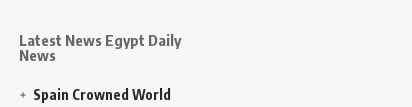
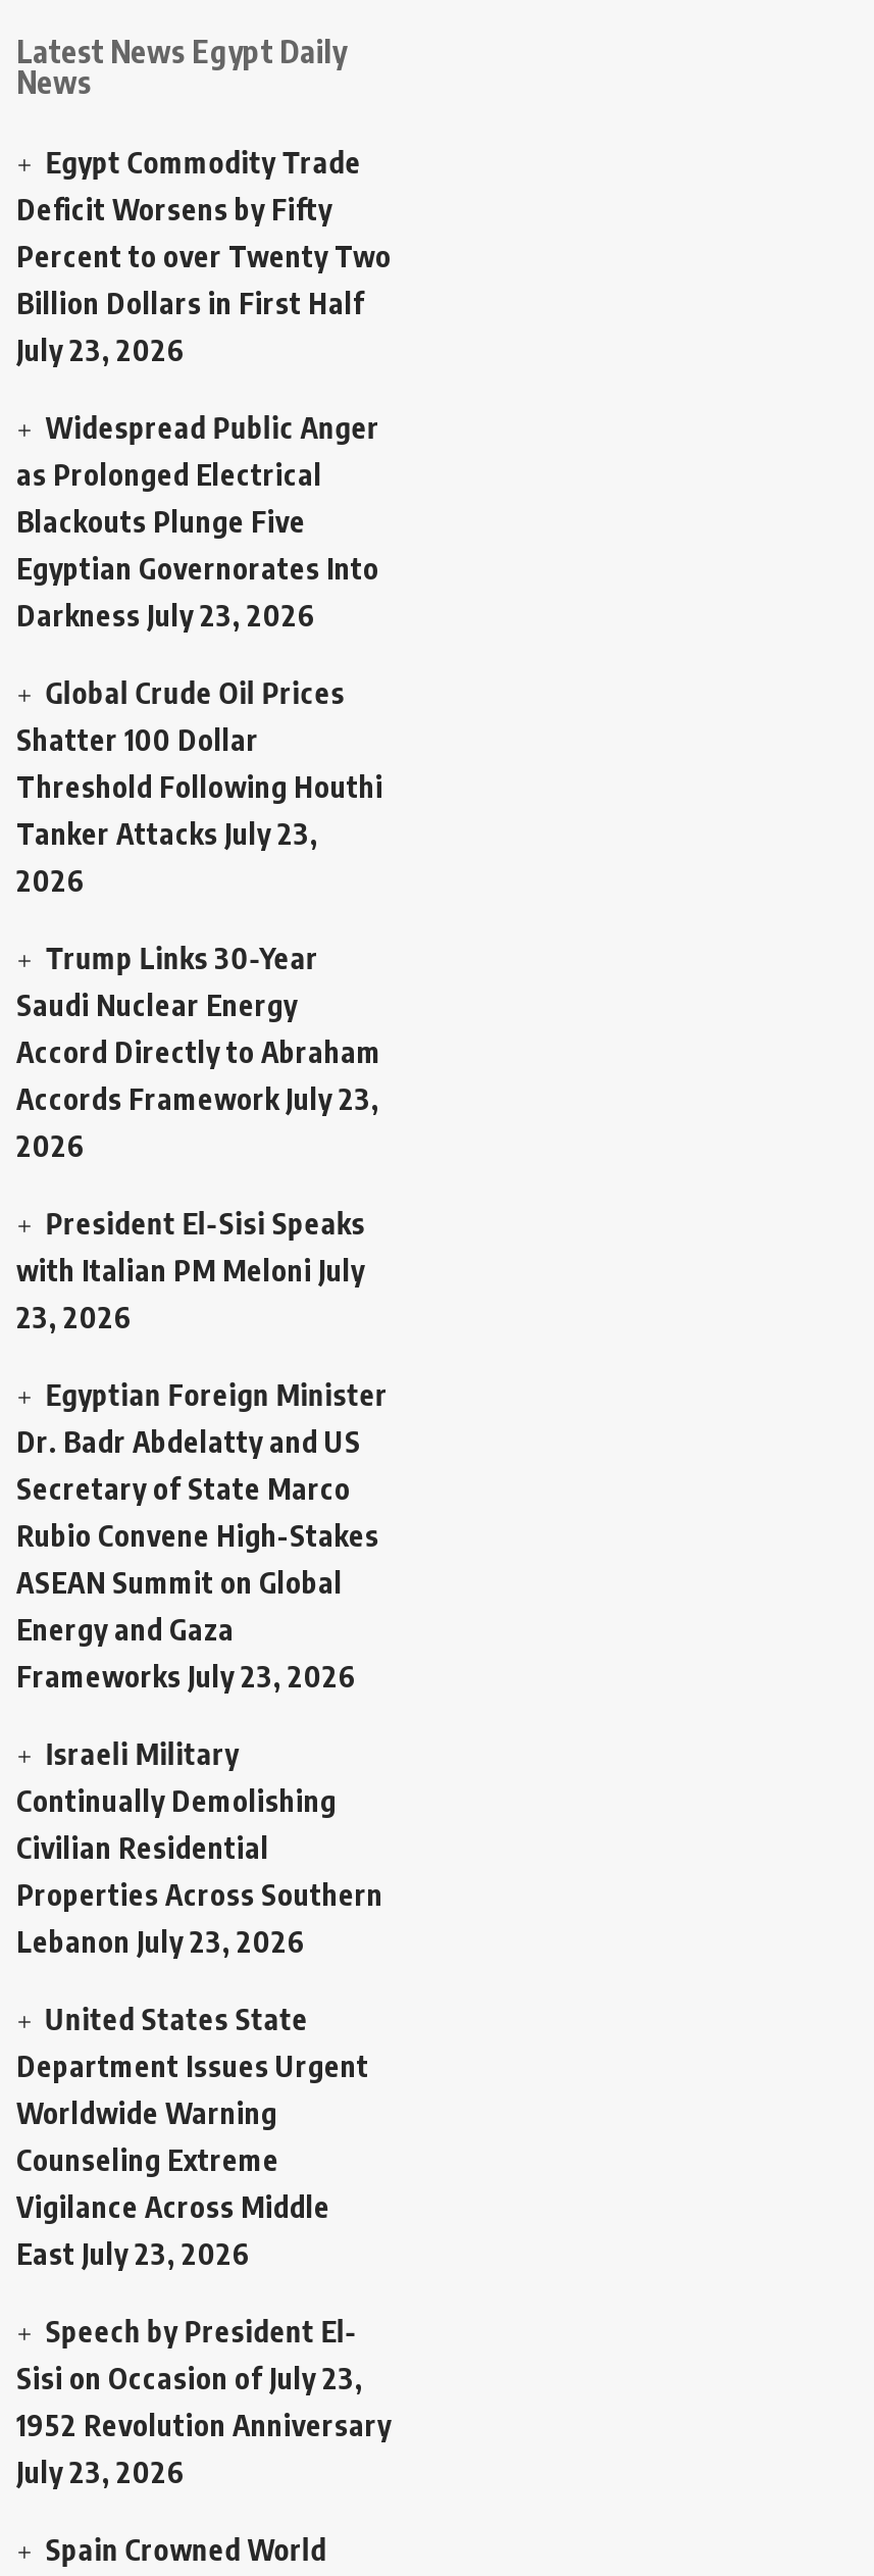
+ Egypt Commodity Trade
+ Deficit Worsens by Fifty
+ Percent to over Twenty Two
+ Billion Dollars in First Half
+ July 23, 2026
+ Widespread Public Anger
+ as Prolonged Electrical
+ Blackouts Plunge Five
+ Egyptian Governorates Into
+ Darkness July 23, 2026
+ Global Crude Oil Prices
+ Shatter 100 Dollar
+ Threshold Following Houthi
+ Tanker Attacks July 23,
+ 2026
+ Trump Links 30-Year
+ Saudi Nuclear Energy
+ Accord Directly to Abraham
+ Accords Framework July 23,
+ 2026
+ President El-Sisi Speaks
+ with Italian PM Meloni July
+ 23, 2026
+ Egyptian Foreign Minister
+ Dr. Badr Abdelatty and US
+ Secretary of State Marco
+ Rubio Convene High-Stakes
+ ASEAN Summit on Global
+ Energy and Gaza
+ Frameworks July 23, 2026
+ Israeli Military
+ Continually Demolishing
+ Civilian Residential
+ Properties Across Southern
+ Lebanon July 23, 2026
+ United States State
+ Department Issues Urgent
+ Worldwide Warning
+ Counseling Extreme
+ Vigilance Across Middle
+ East July 23, 2026
+ Speech by President El-
+ Sisi on Occasion of July 23,
+ 1952 Revolution Anniversary
+ July 23, 2026
